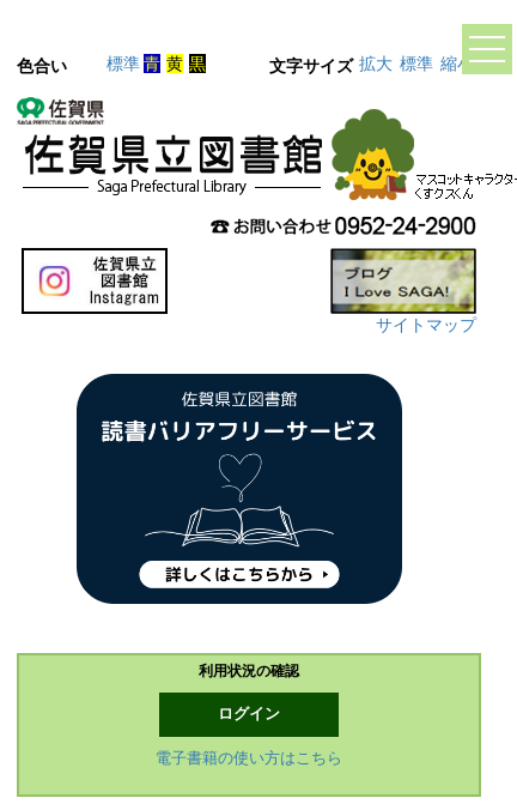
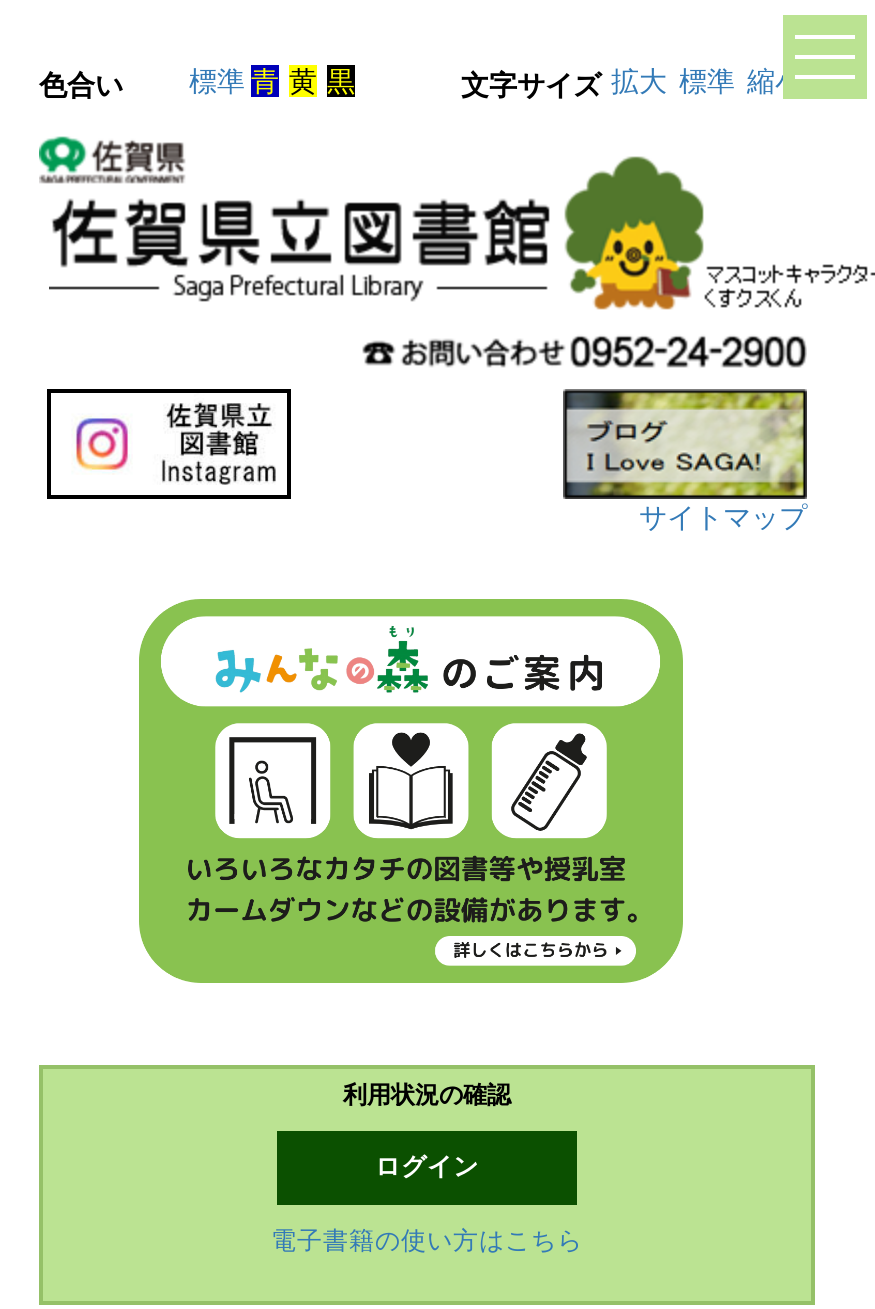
- [image]
+ [image]
